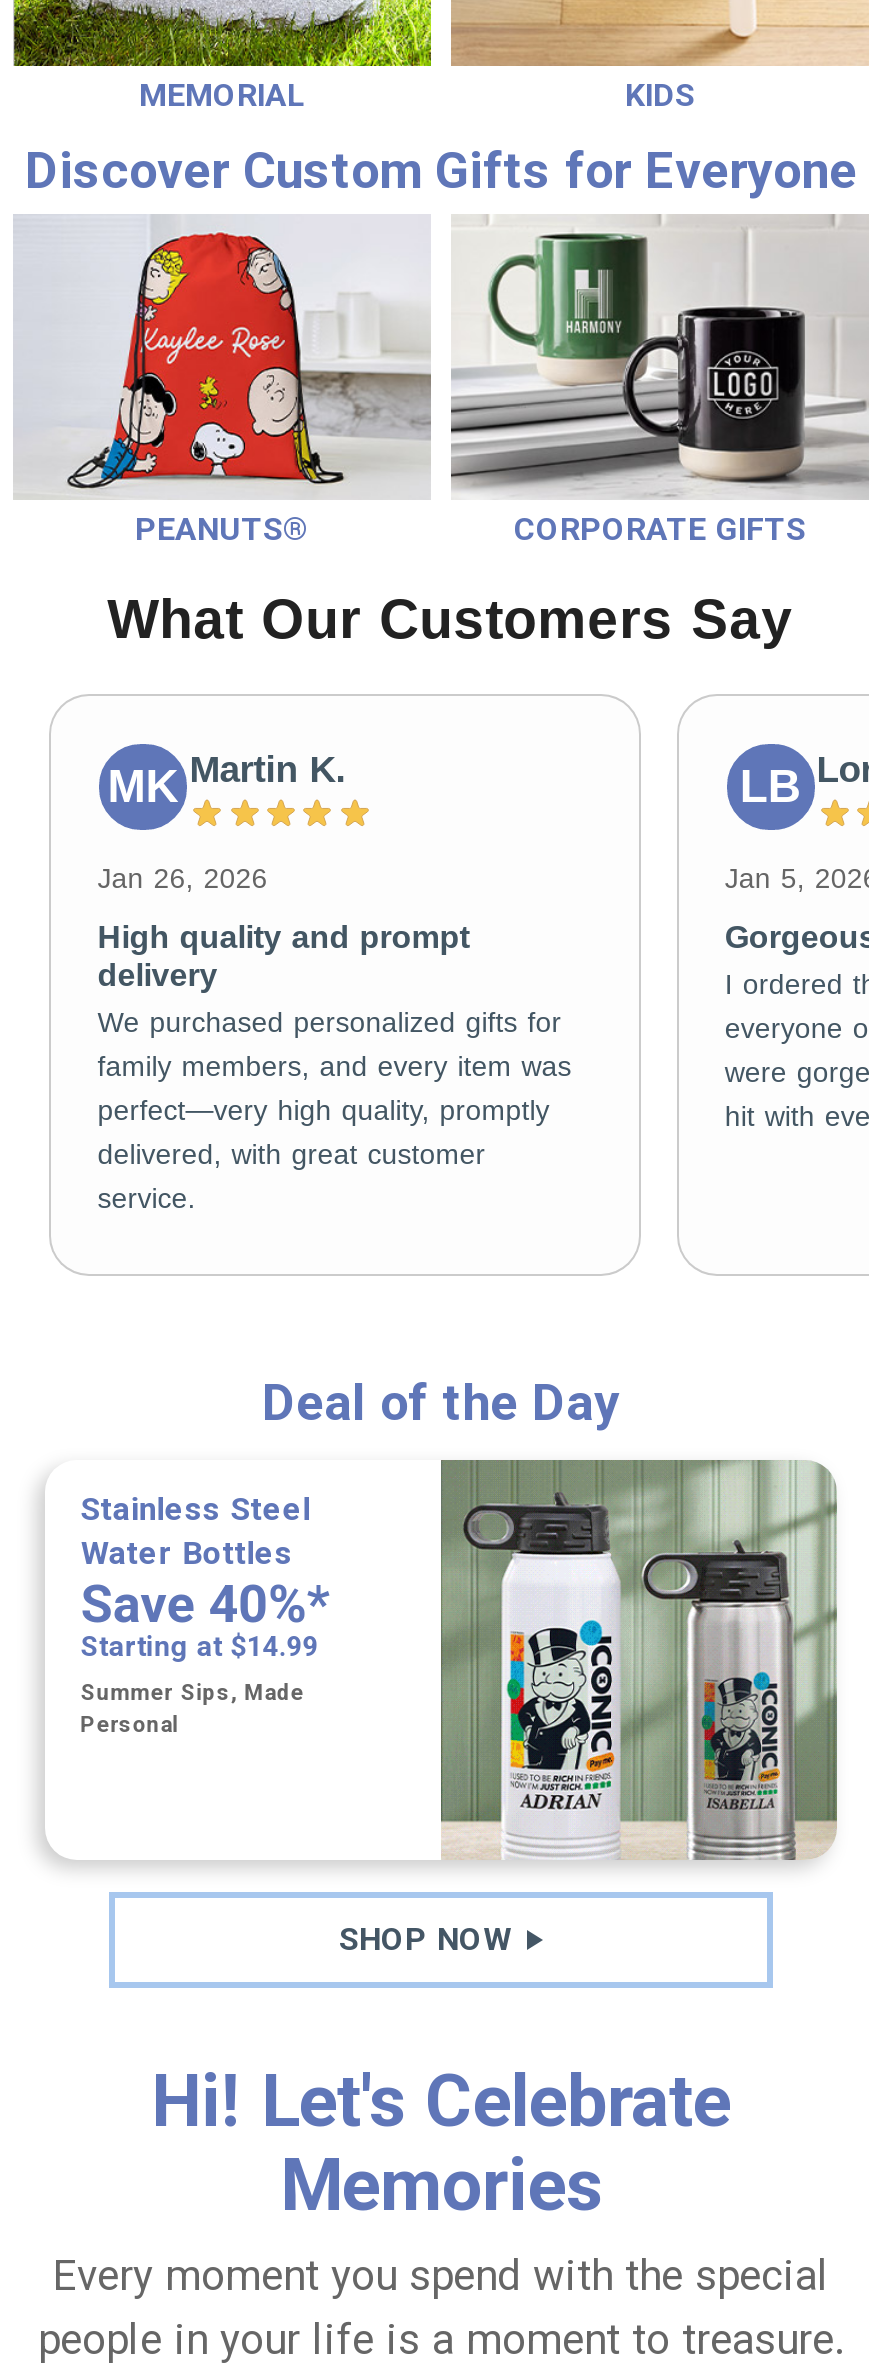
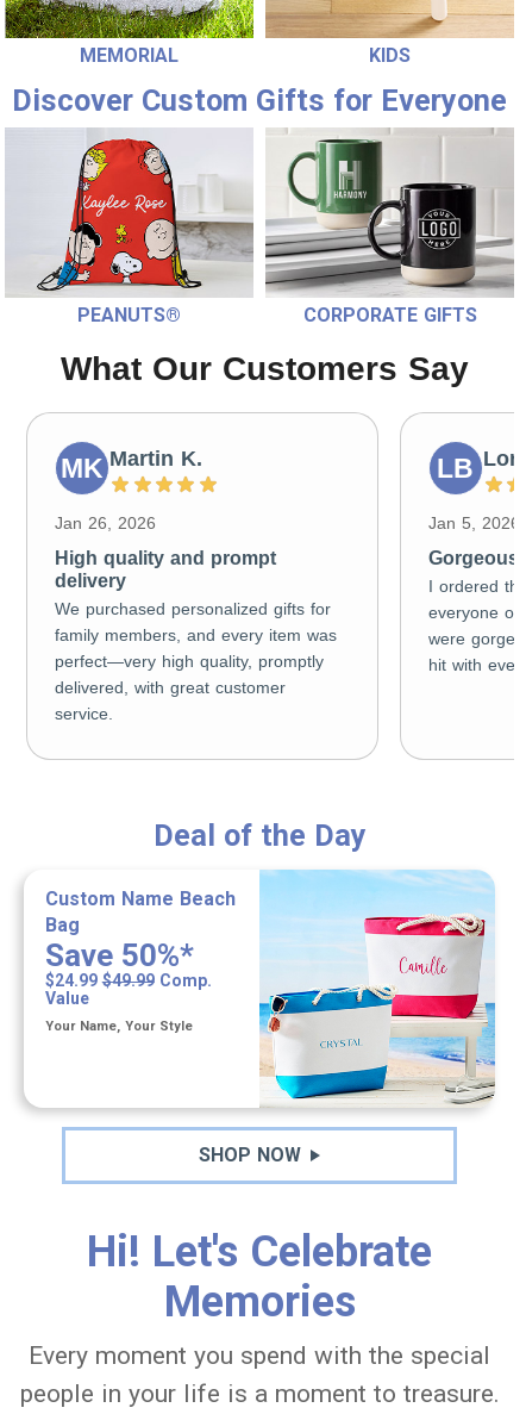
- [image]
+ [image]

- Stainless Steel
- Water Bottles
- Save 40%*
- Starting at $14.99
+ Custom Name Beach
+ Bag
+ Save 50%*
+ $24.99 $49.99 Comp.
+ Value

- Summer Sips, Made
- Personal
+ Your Name, Your Style
